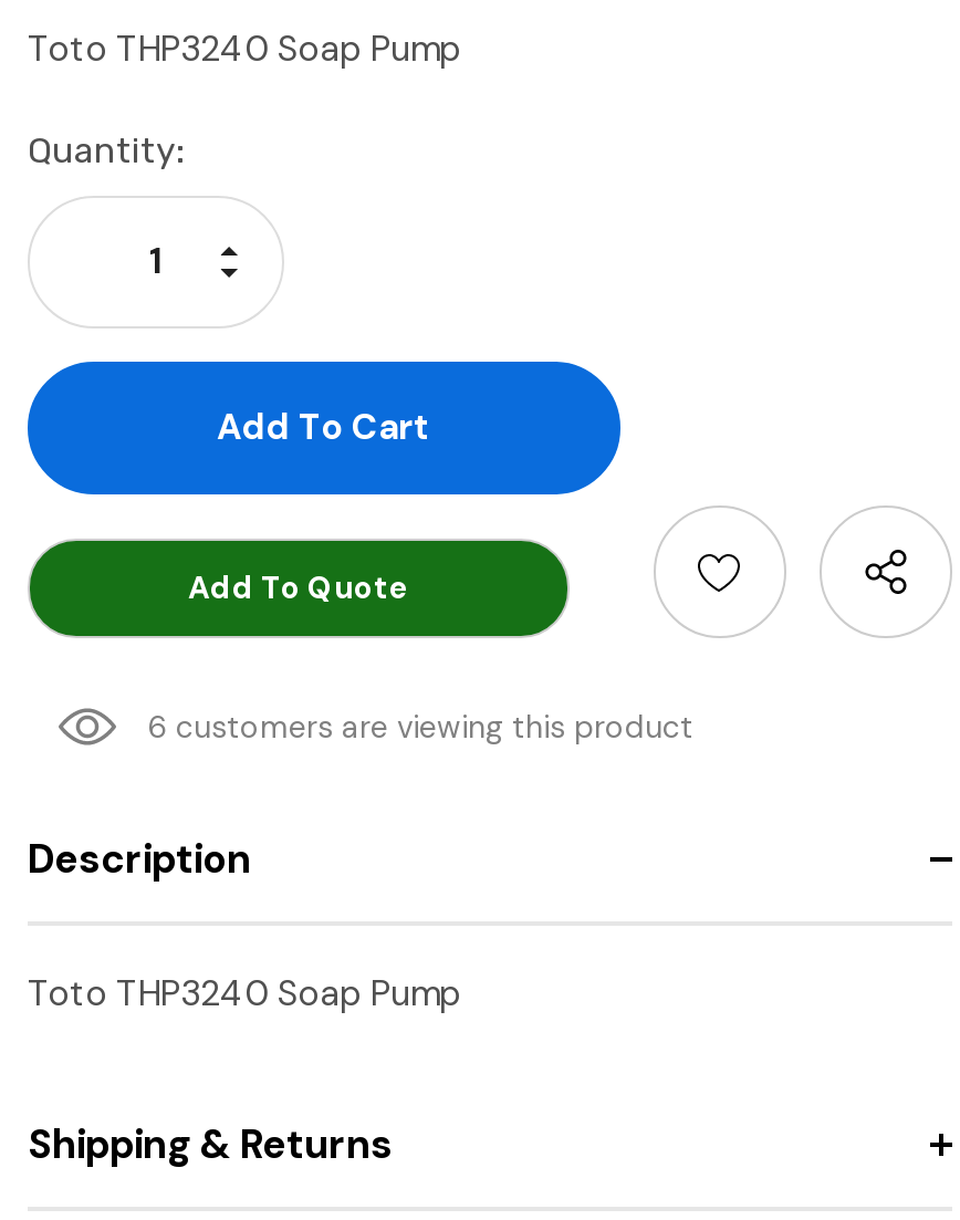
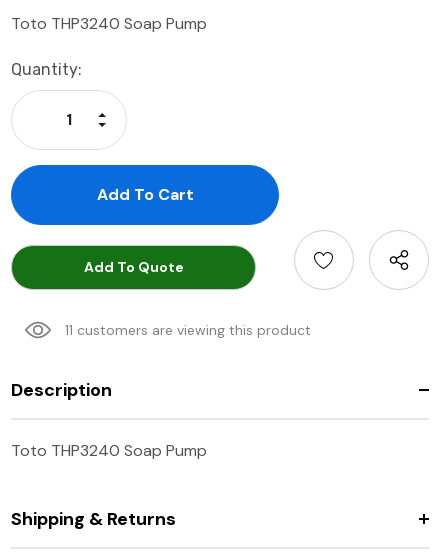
- 6 customers are viewing this product
+ 11 customers are viewing this product
